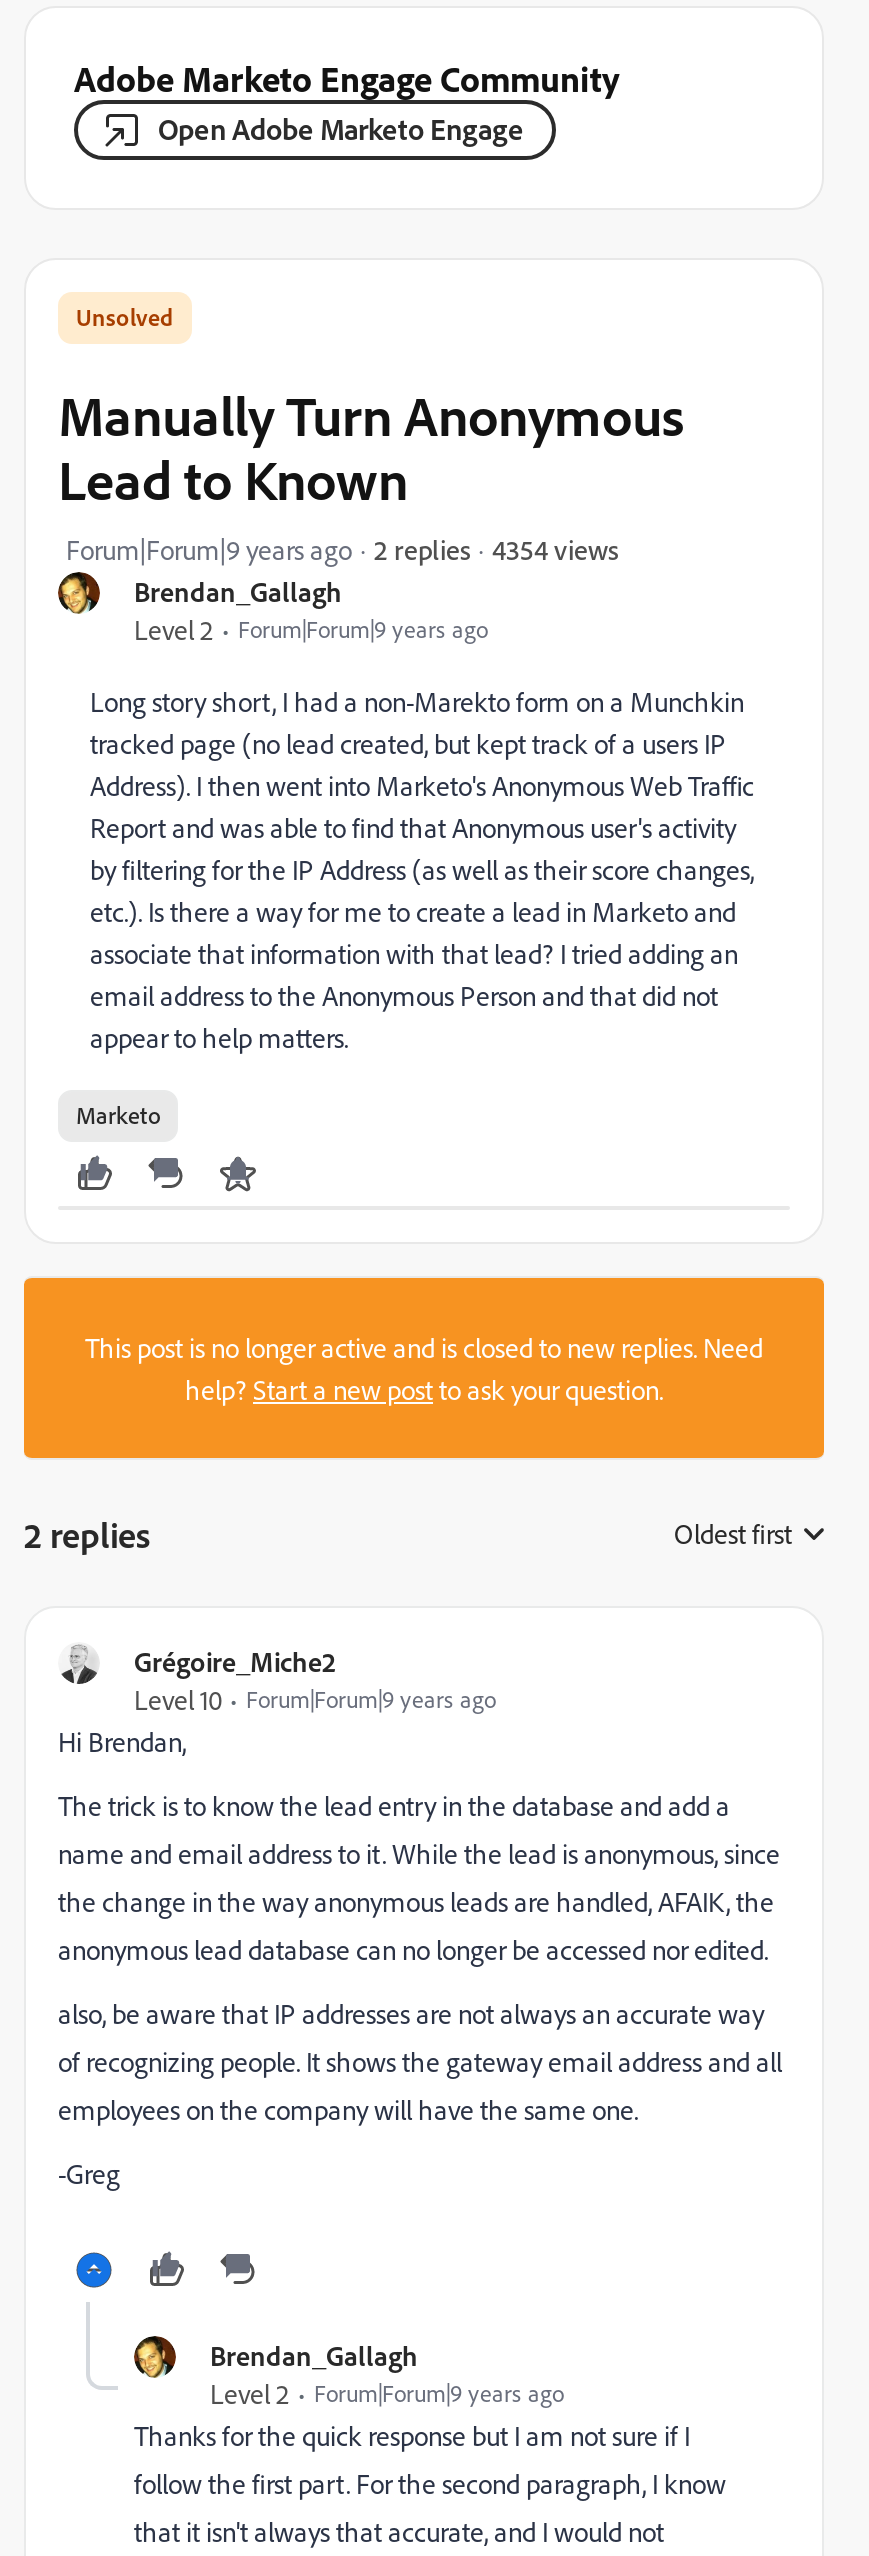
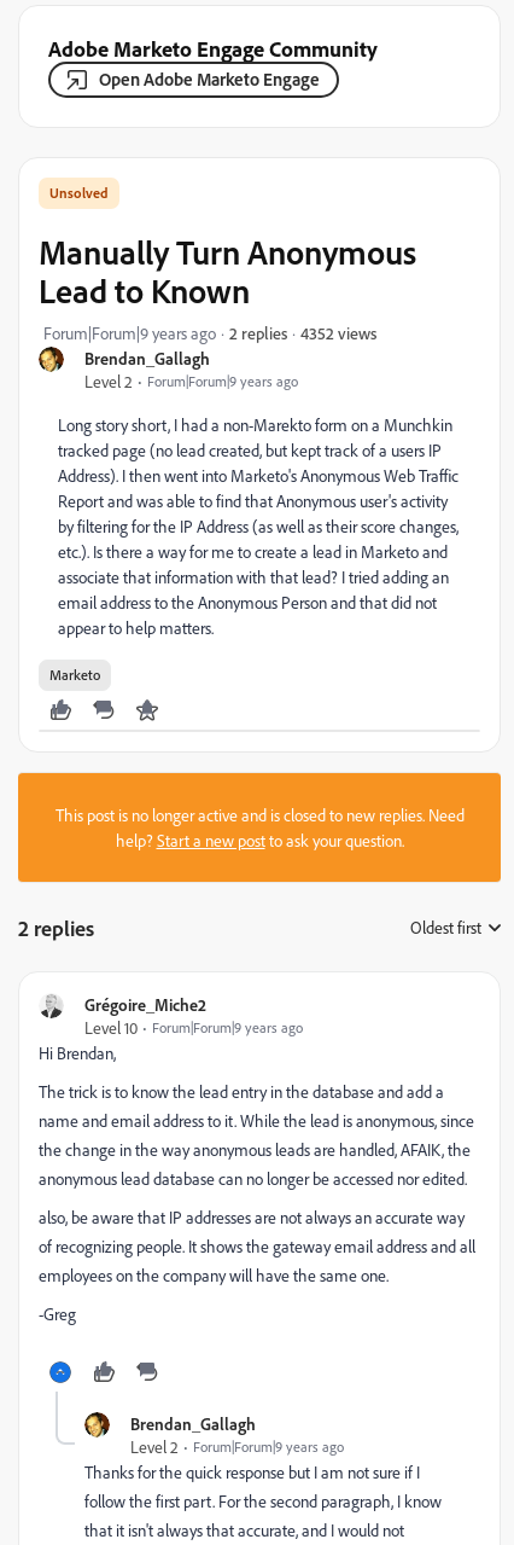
- 4354 views
+ 4352 views
